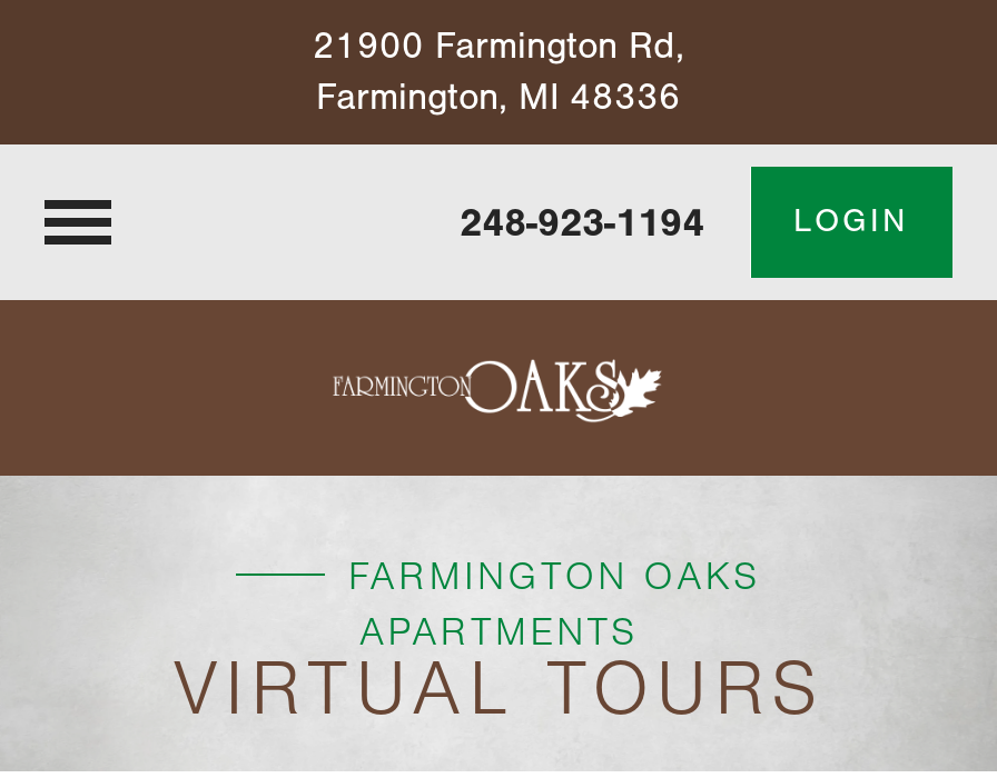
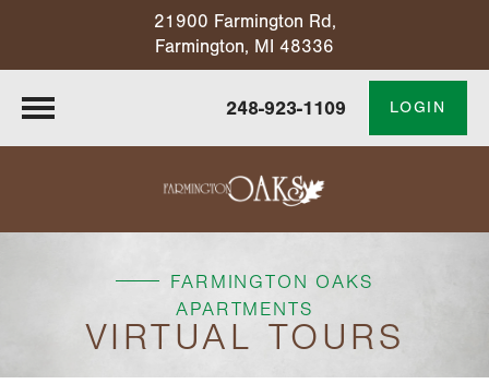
- 248-923-1194
+ 248-923-1109
